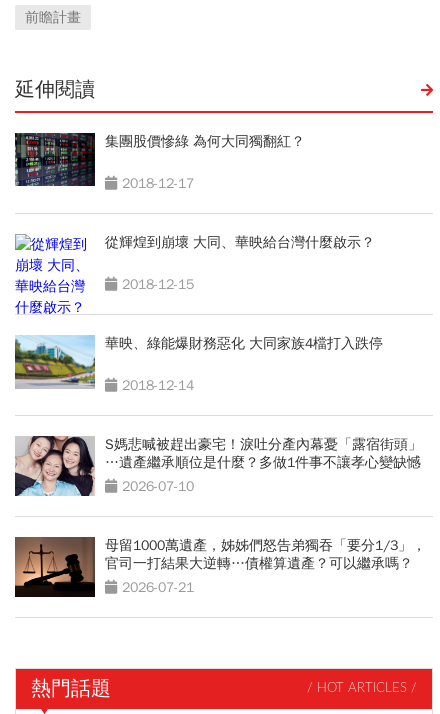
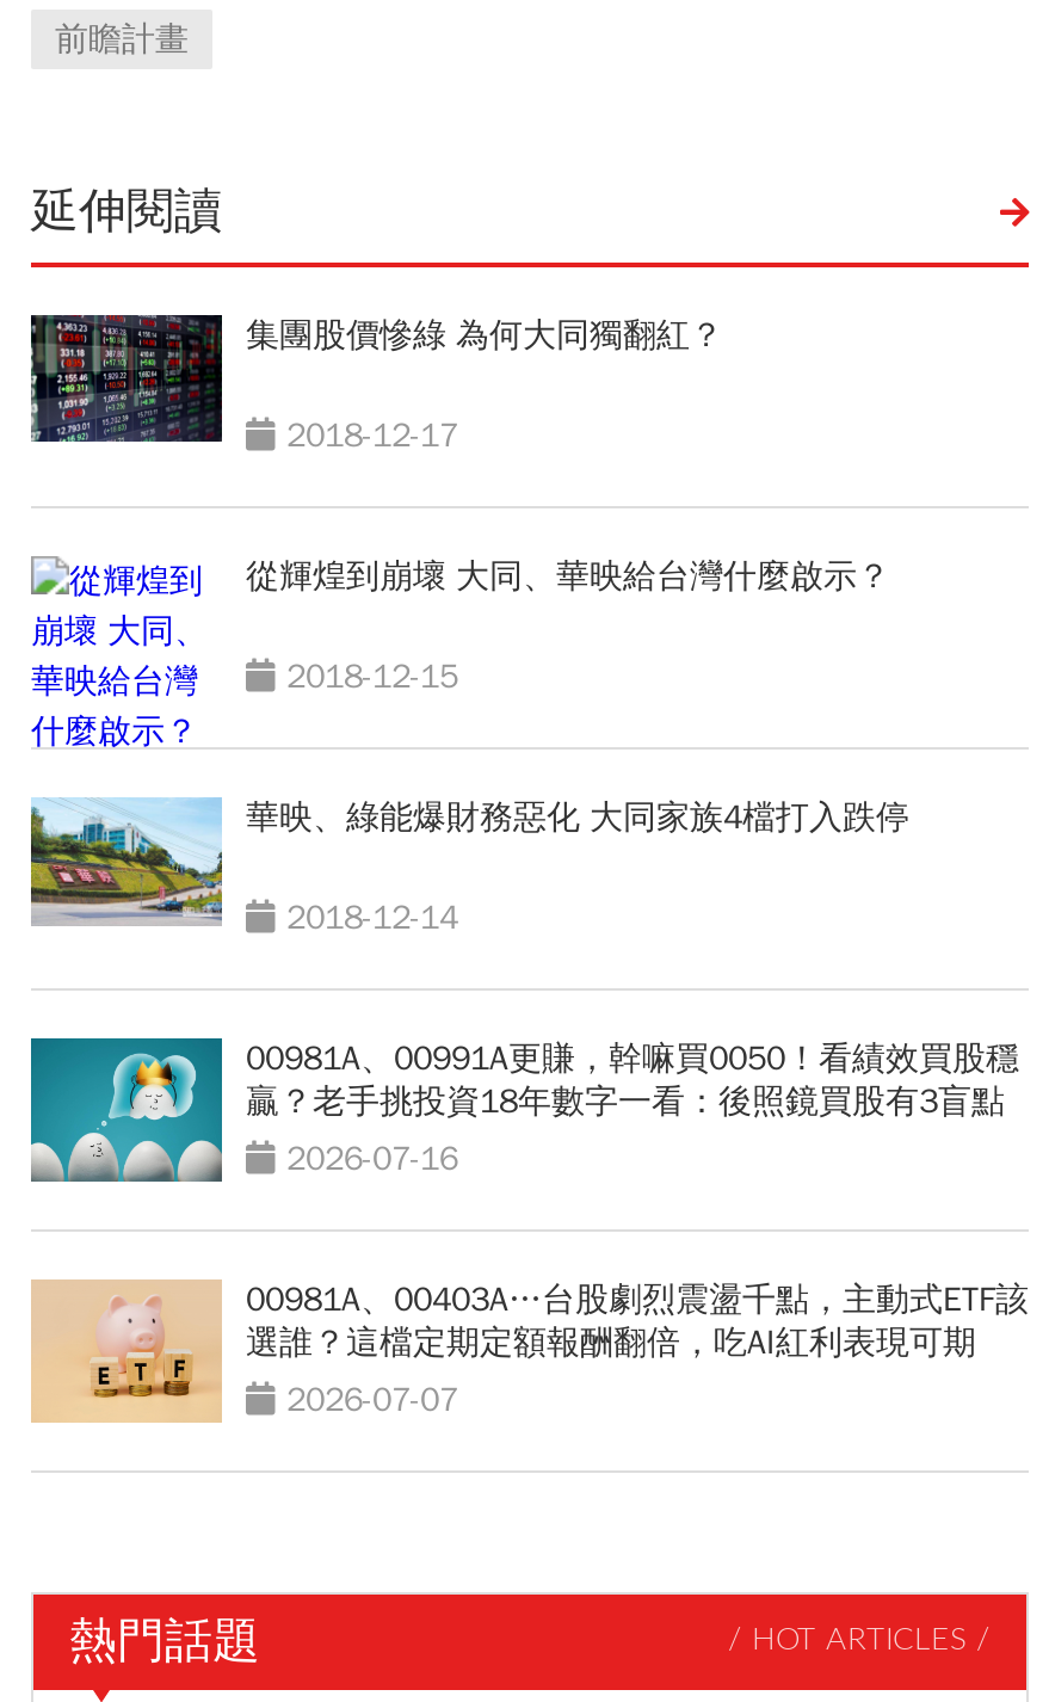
- [image]
- S媽悲喊被趕出豪宅！淚吐分產內幕憂「露宿街頭」
- …遺產繼承順位是什麼？多做1件事不讓孝心變缺憾
- 2026-07-10
+ [image]
+ 00981A、00991A更賺，幹嘛買0050！看績效買股穩
+ 贏？老手挑投資18年數字一看：後照鏡買股有3盲點
+ 2026-07-16

- [image]
- 母留1000萬遺產，姊姊們怒告弟獨吞「要分1/3」，
- 官司一打結果大逆轉…債權算遺產？可以繼承嗎？
- 2026-07-21
+ [image]
+ 00981A、00403A…台股劇烈震盪千點，主動式ETF該
+ 選誰？這檔定期定額報酬翻倍，吃AI紅利表現可期
+ 2026-07-07
